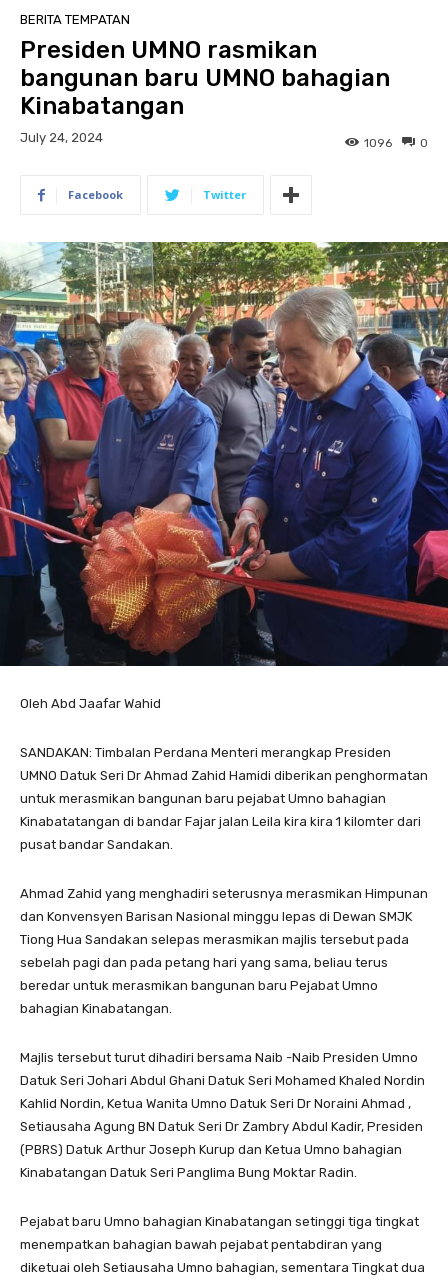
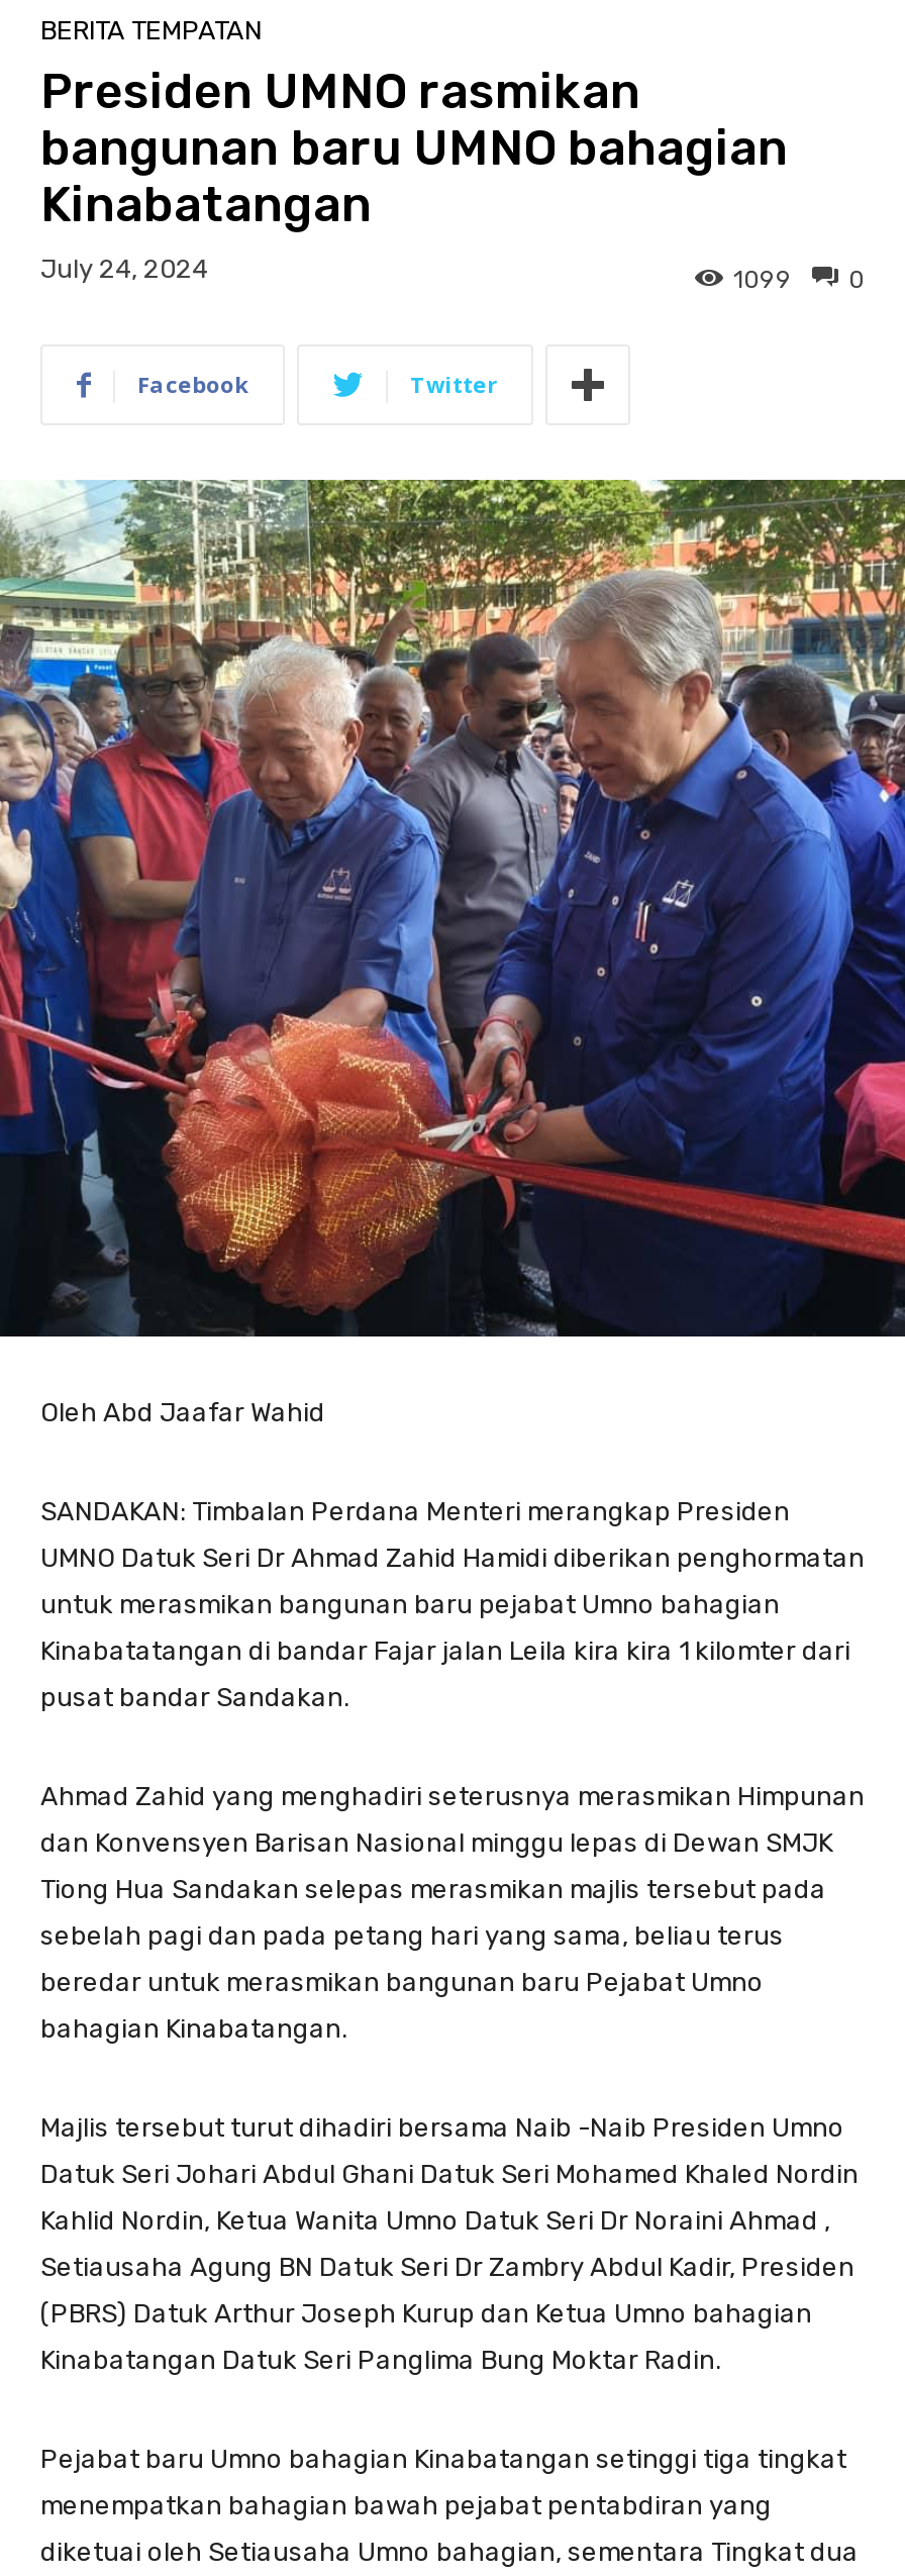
- 1096 0
+ 1099 0
